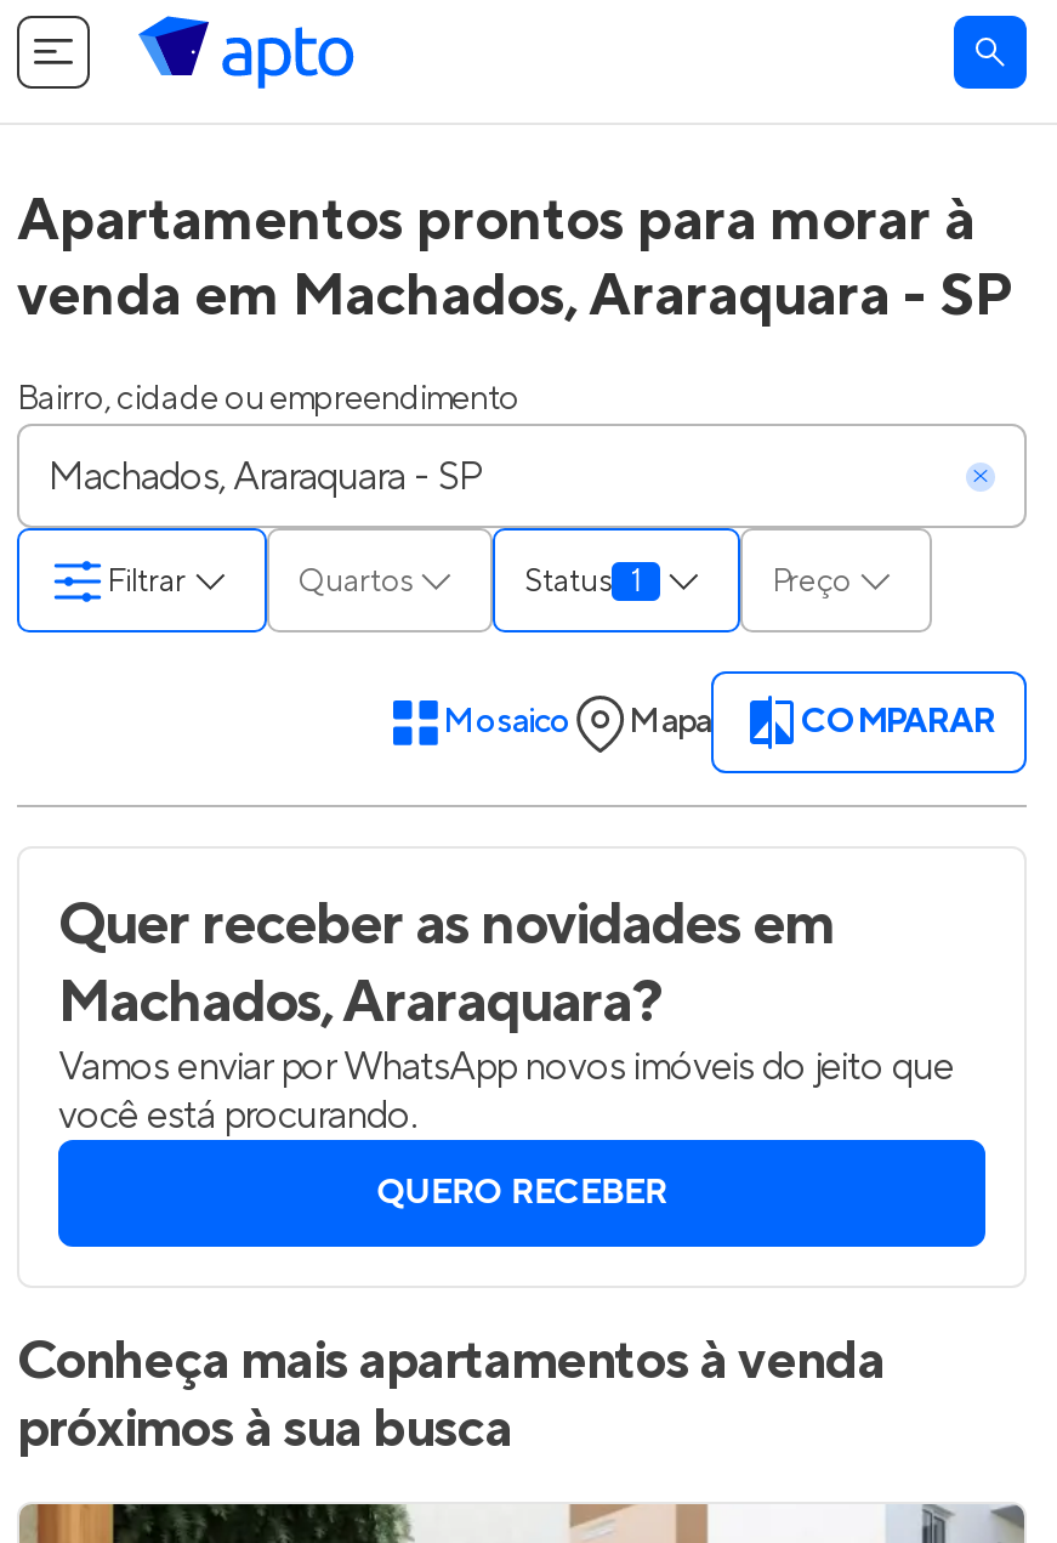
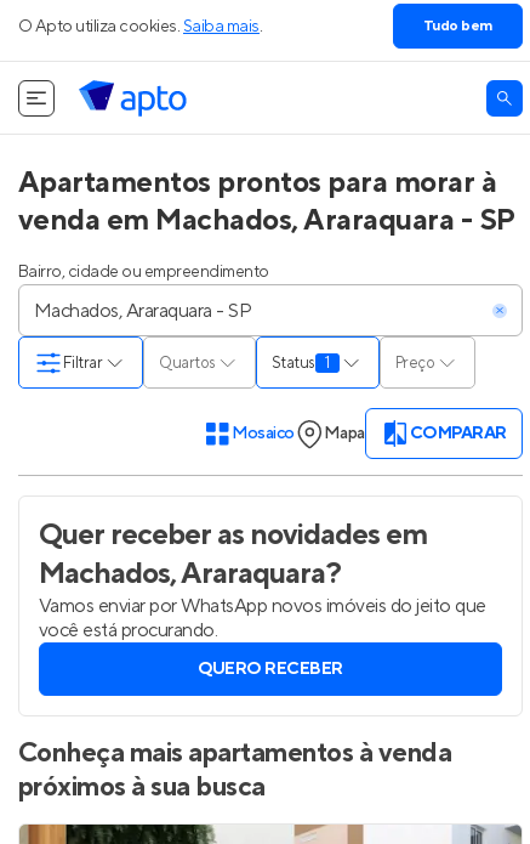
+ O Apto utiliza cookies. Saiba mais.
+ Tudo bem
